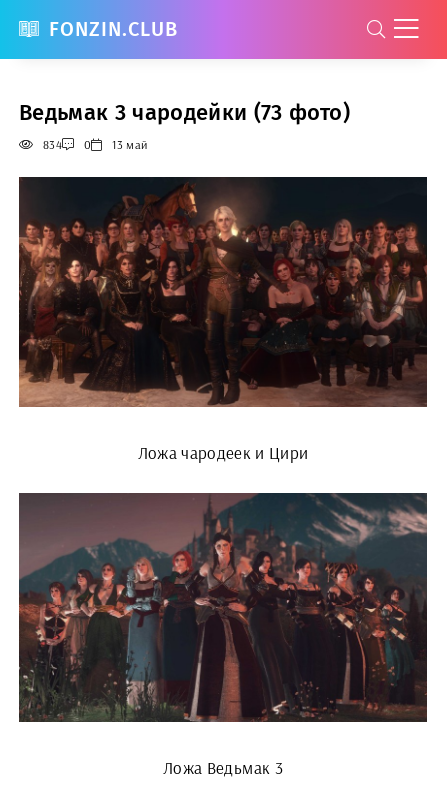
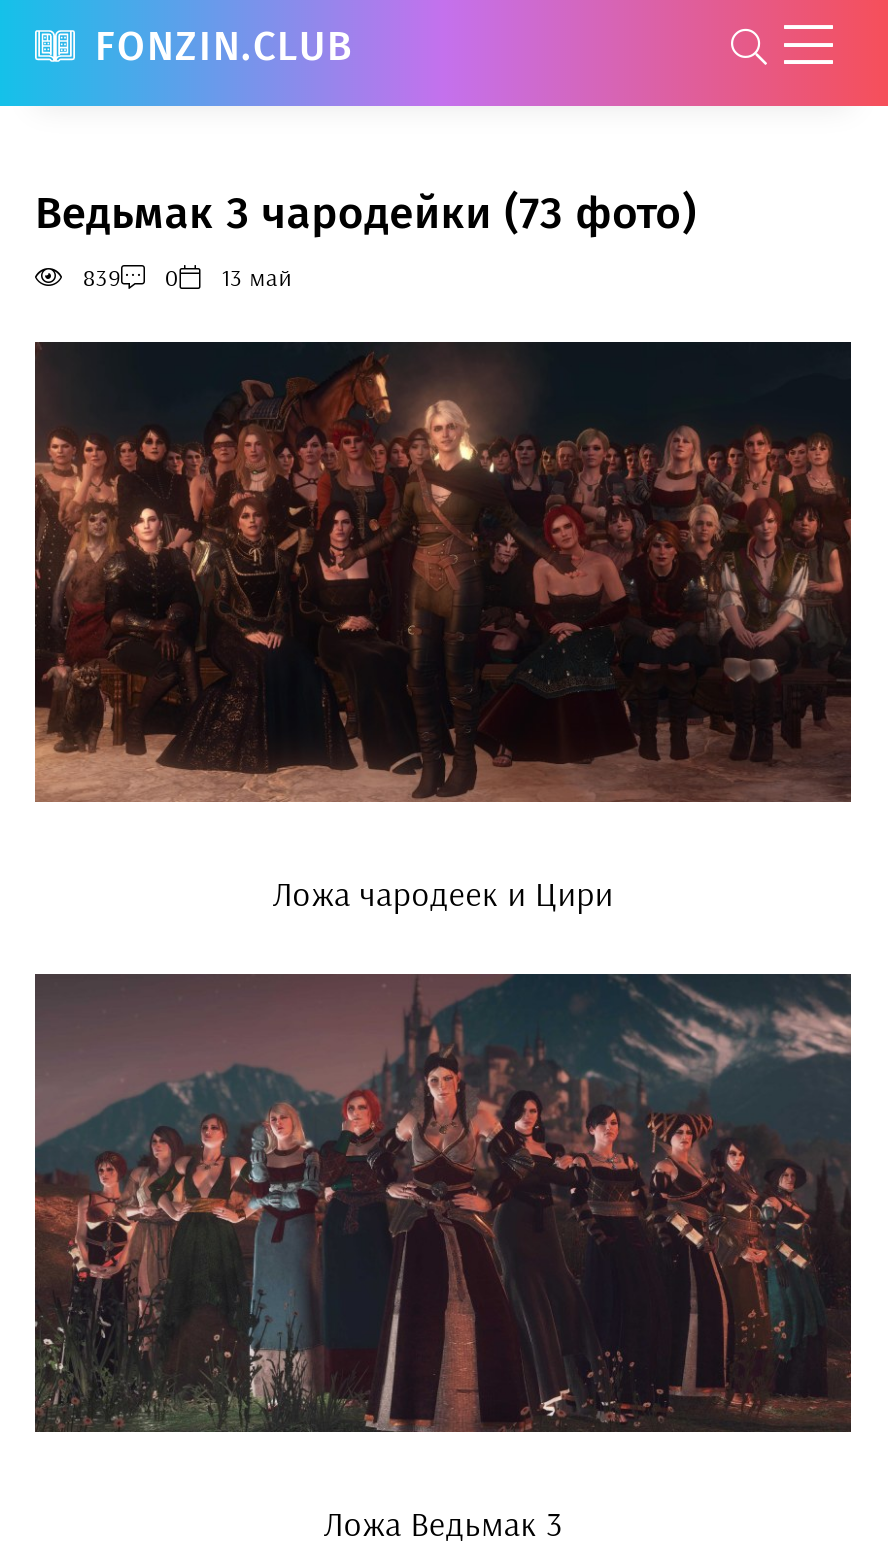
- 834 0 13 май
+ 839 0 13 май
